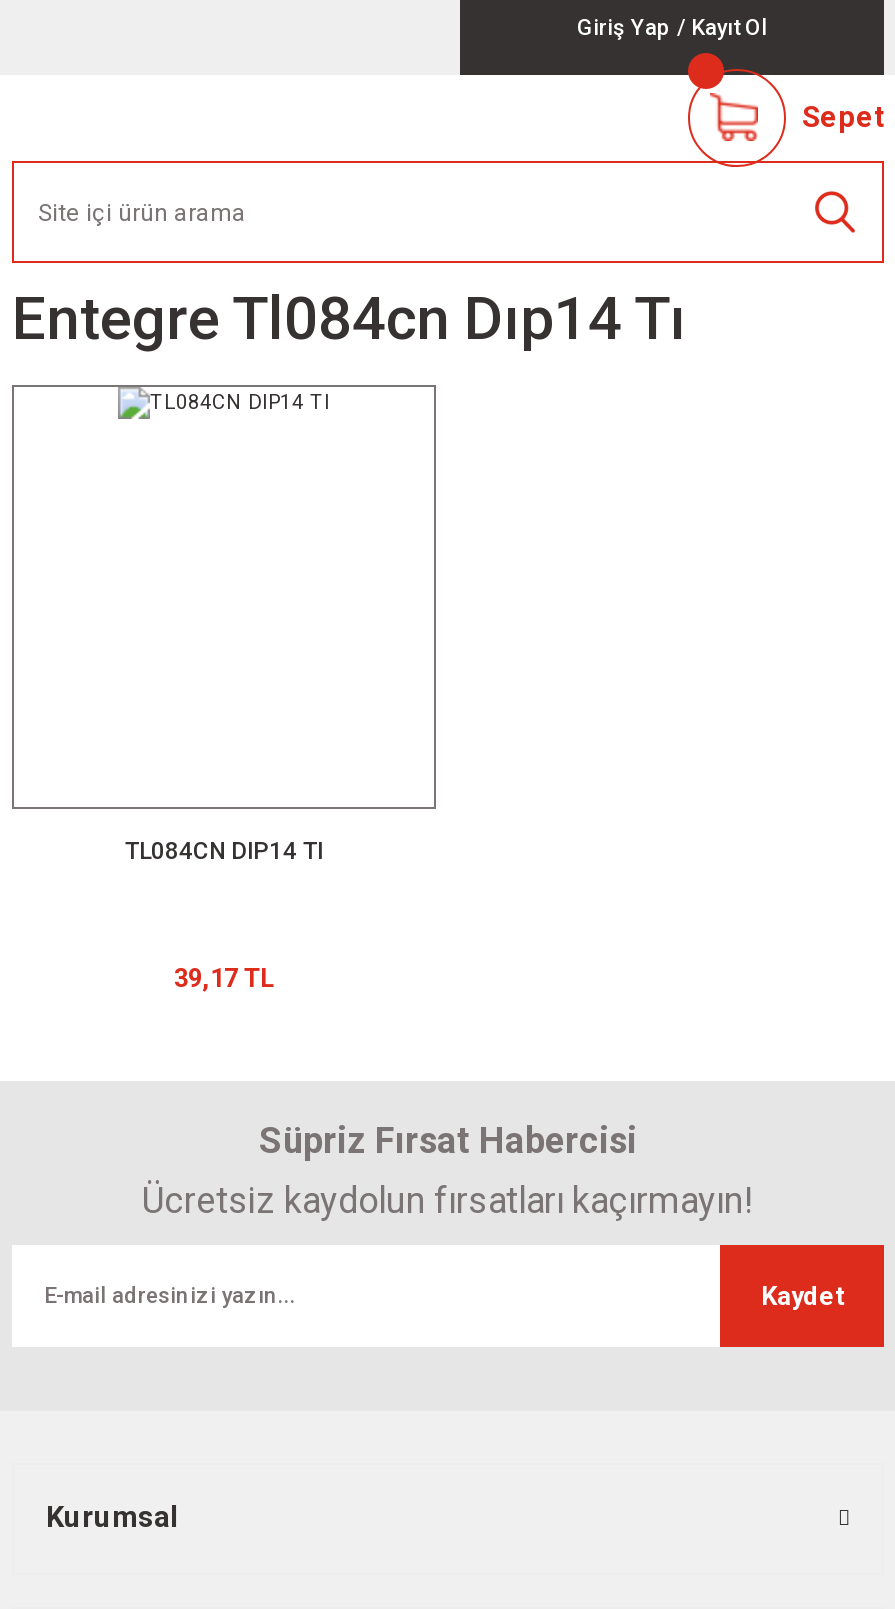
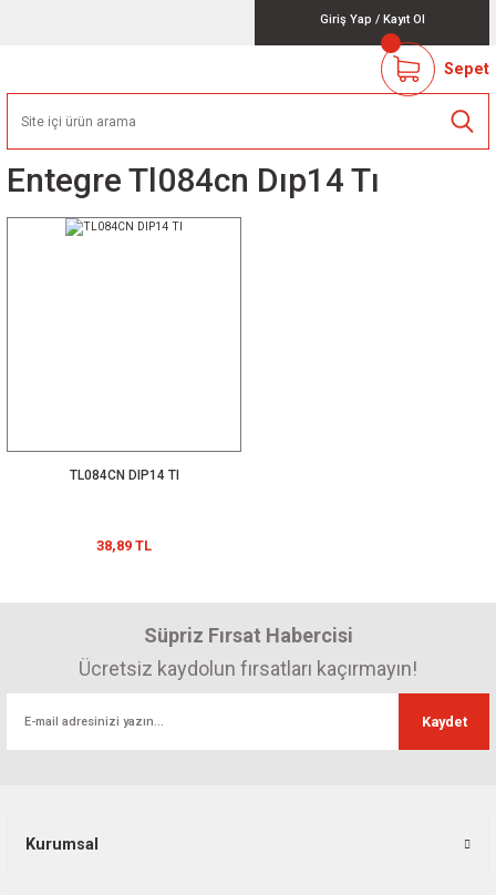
- 39,17 TL
+ 38,89 TL
